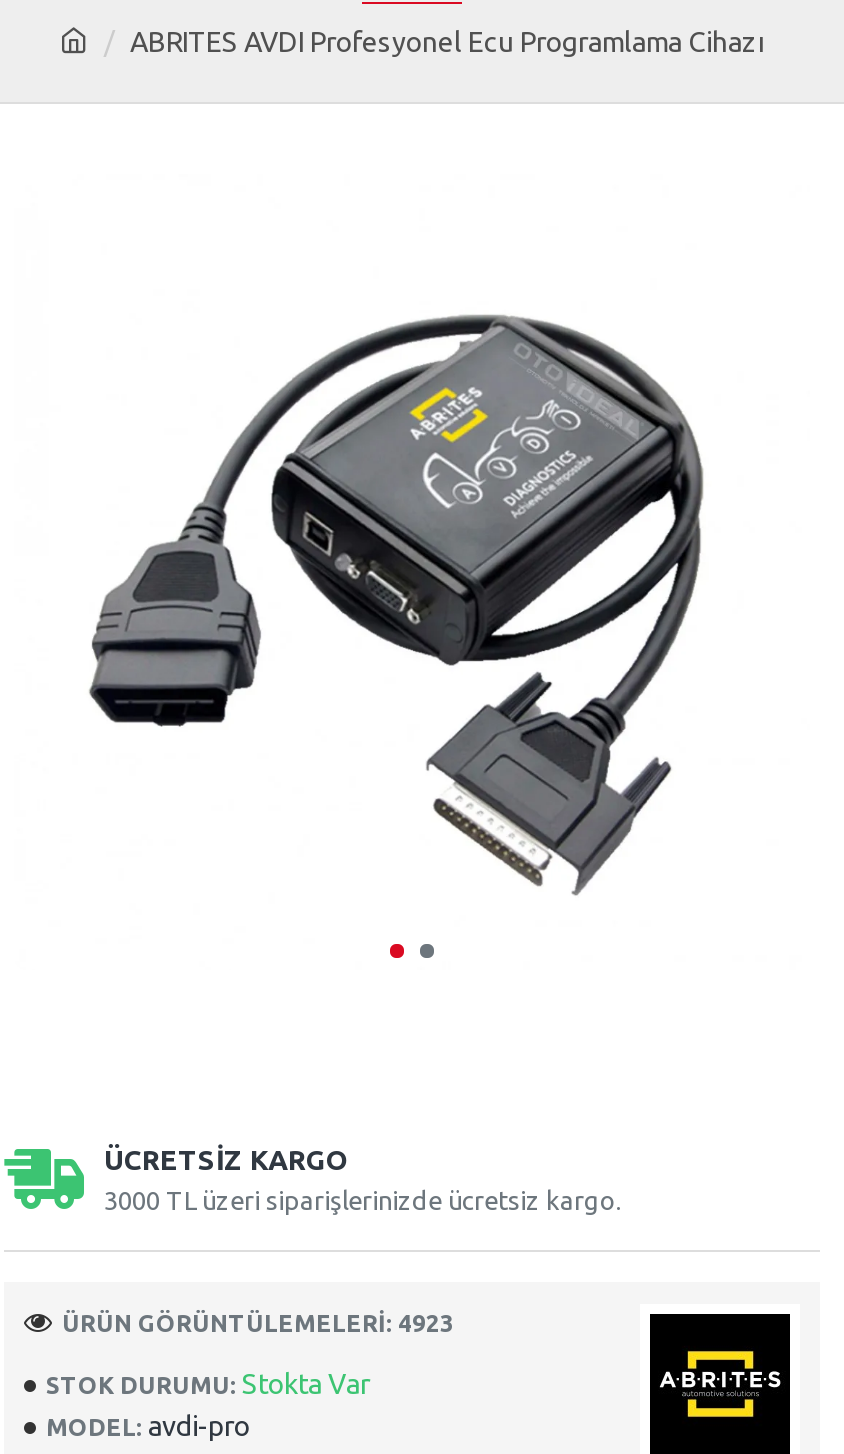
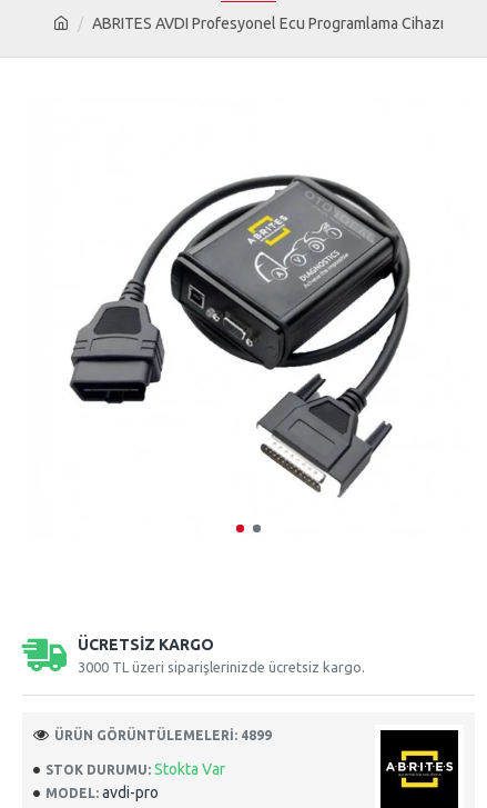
- ÜRÜN GÖRÜNTÜLEMELERI: 4923
+ ÜRÜN GÖRÜNTÜLEMELERI: 4899
